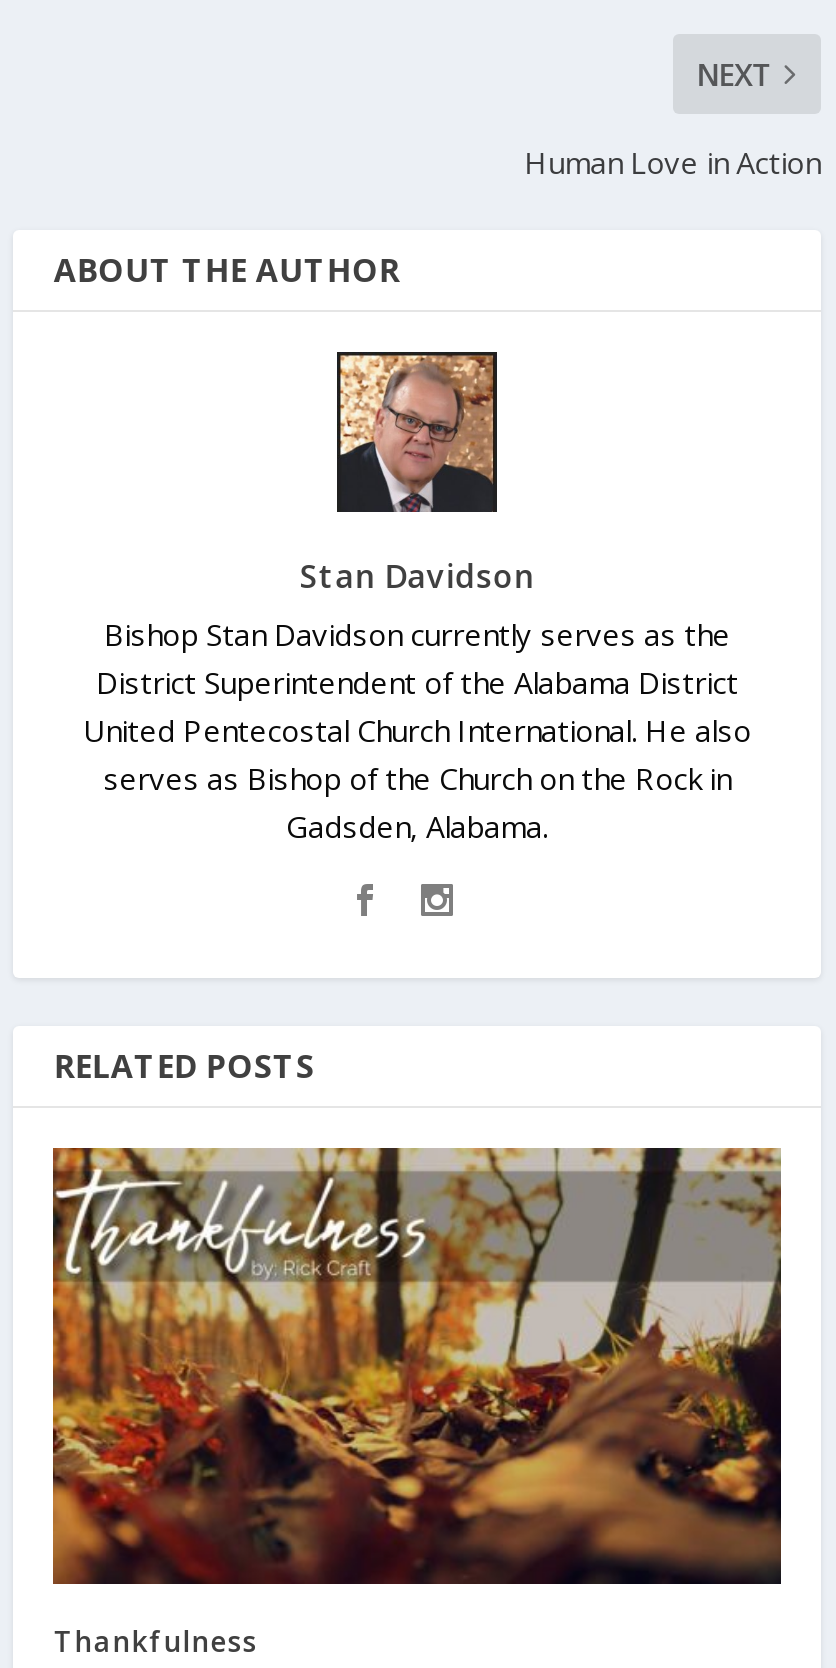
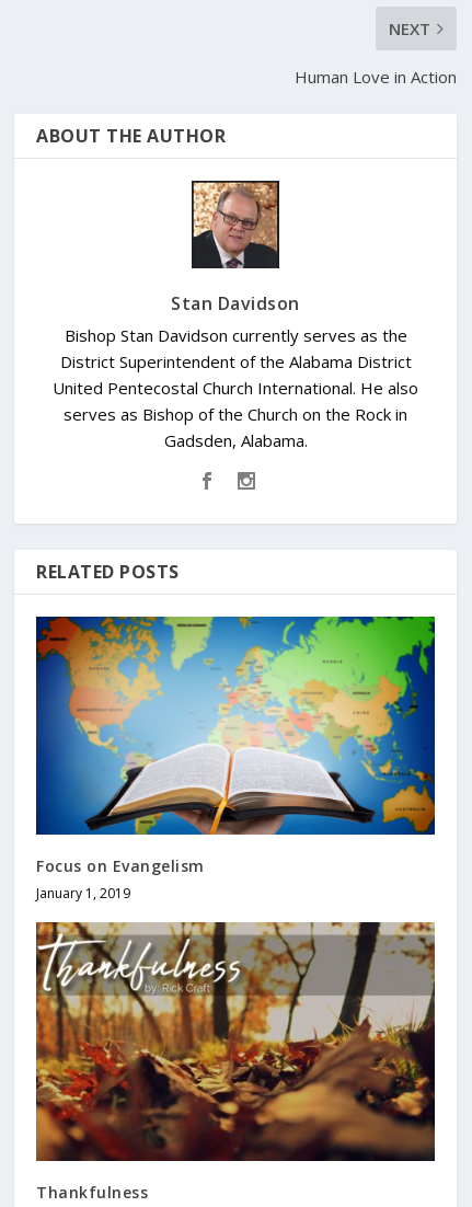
+ [image]
+ Focus on Evangelism
+ January 1, 2019
